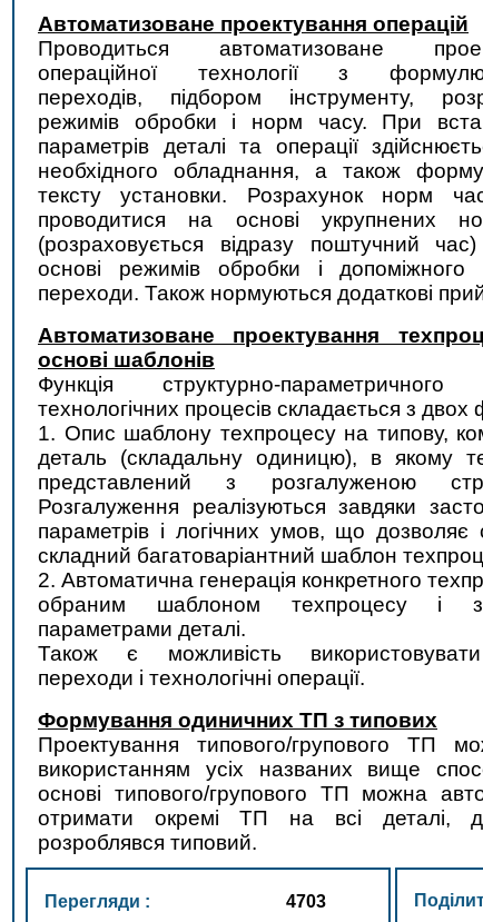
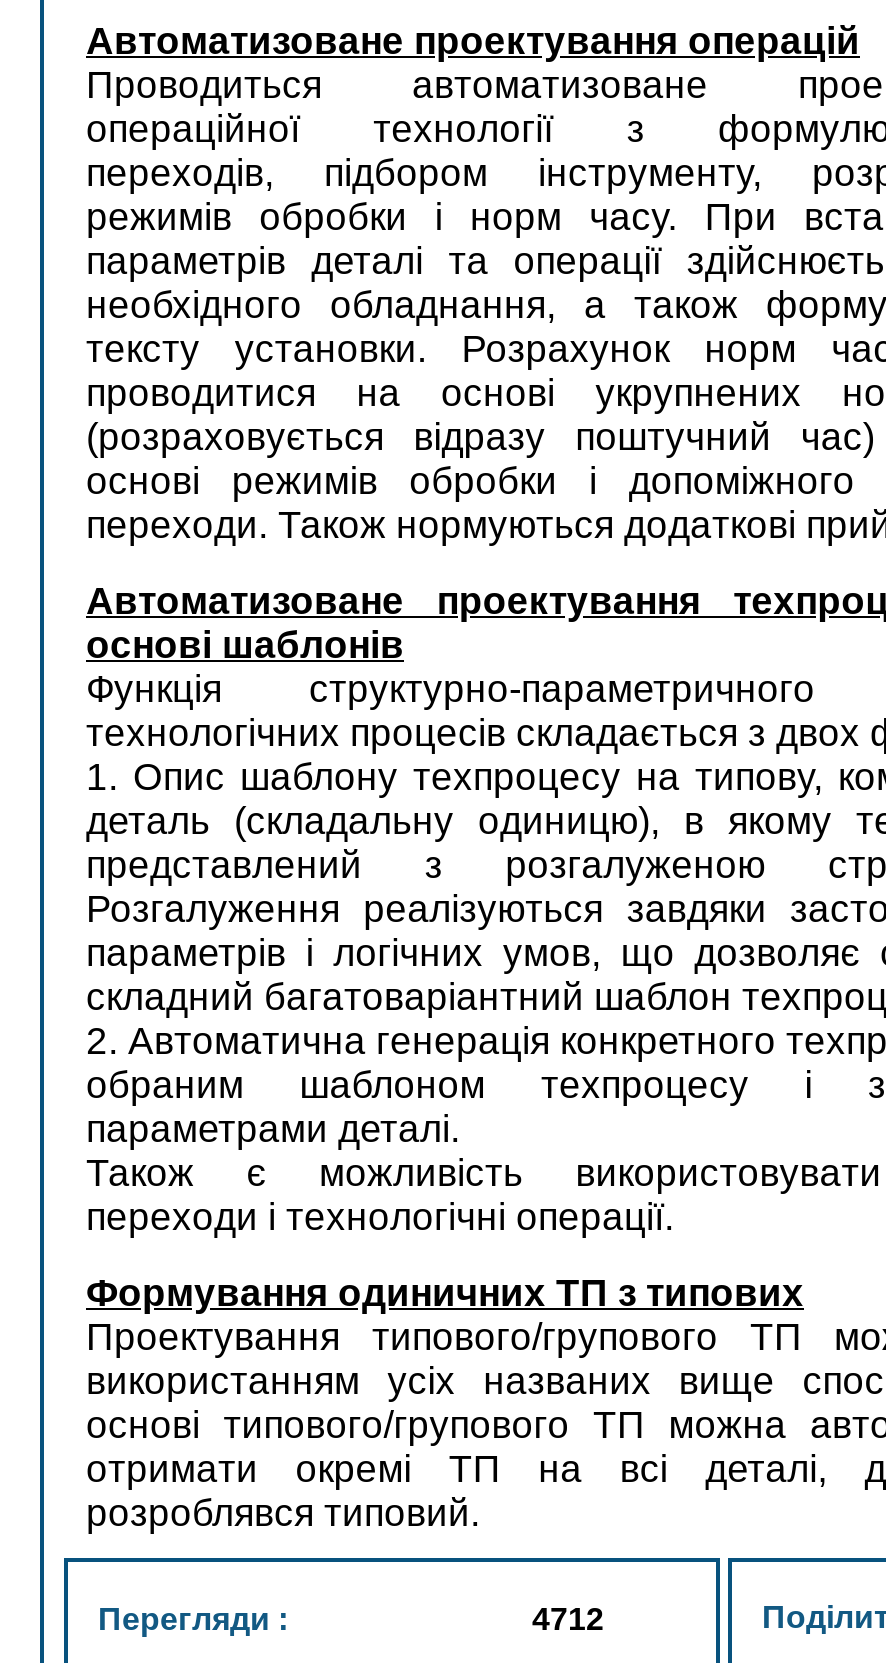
- 4703
+ 4712
